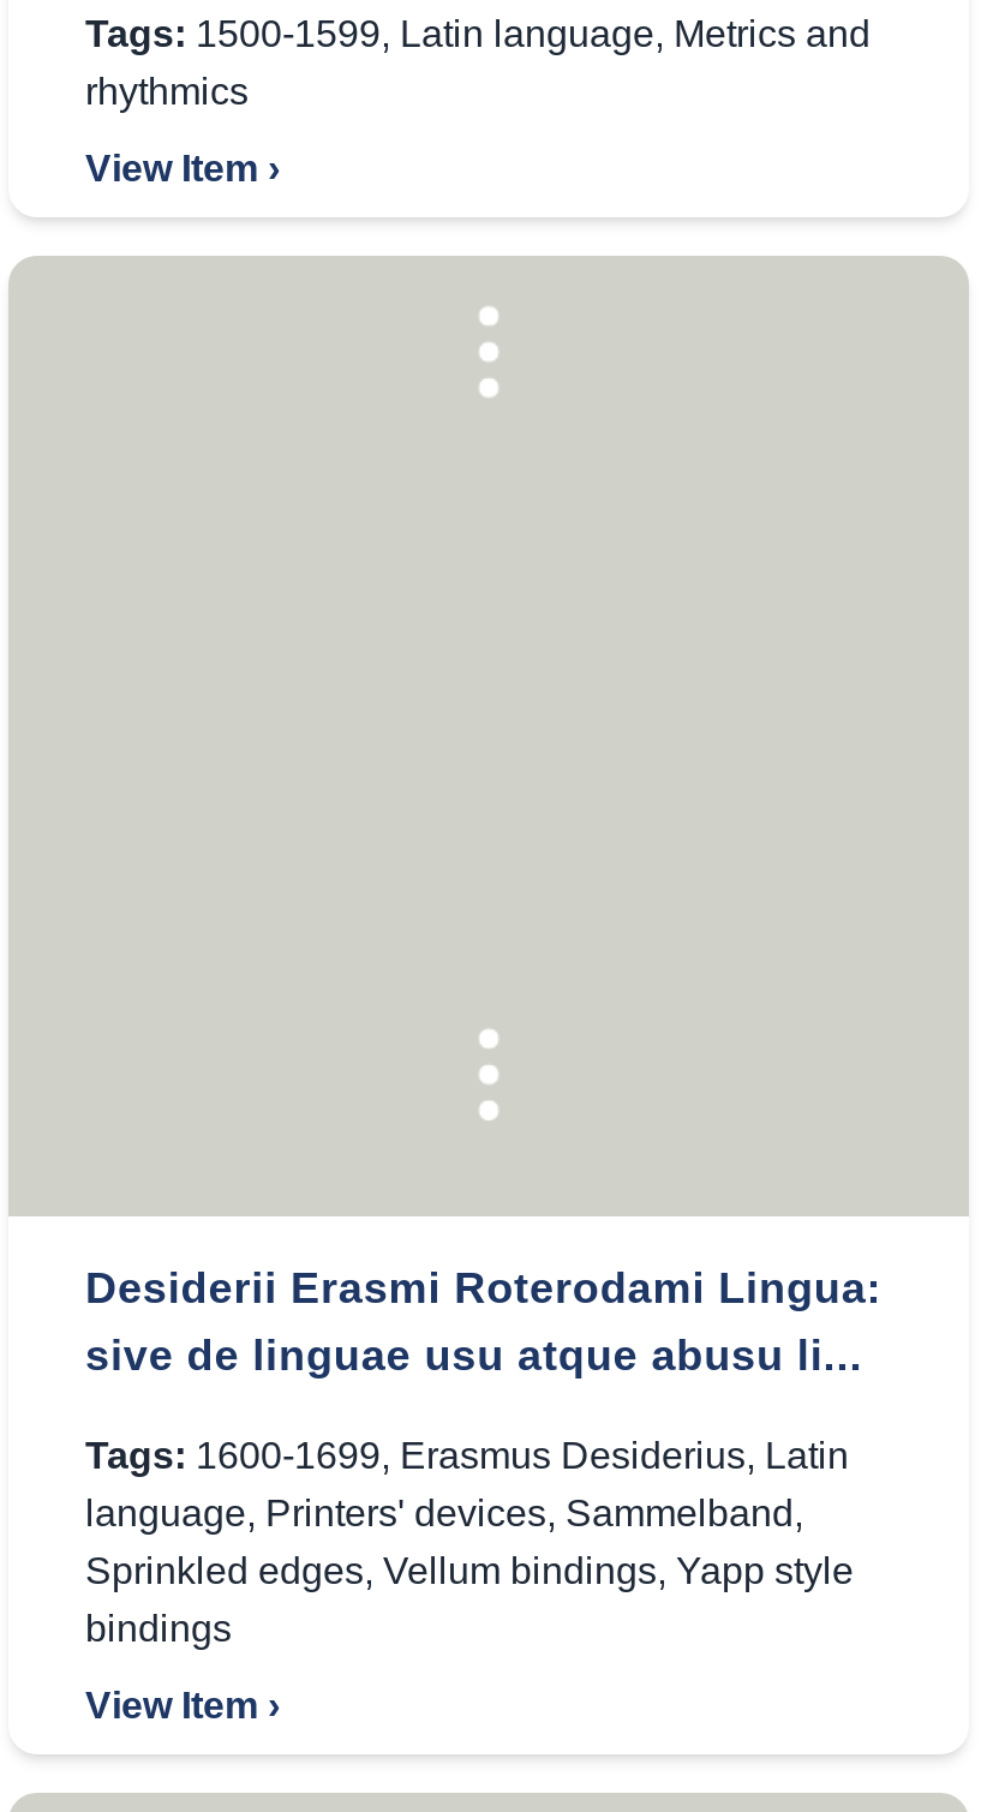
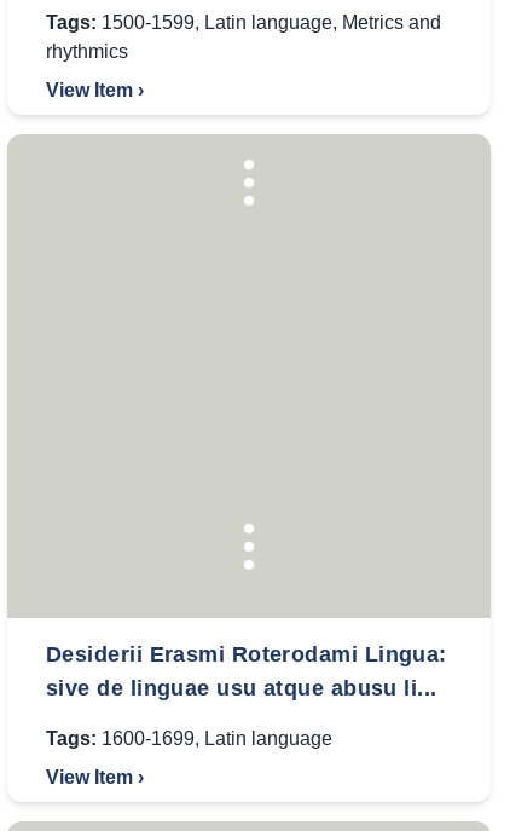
- Tags: 1600-1699, Erasmus Desiderius, Latin
- language, Printers' devices, Sammelband,
- Sprinkled edges, Vellum bindings, Yapp style
- bindings
+ Tags: 1600-1699, Latin language
